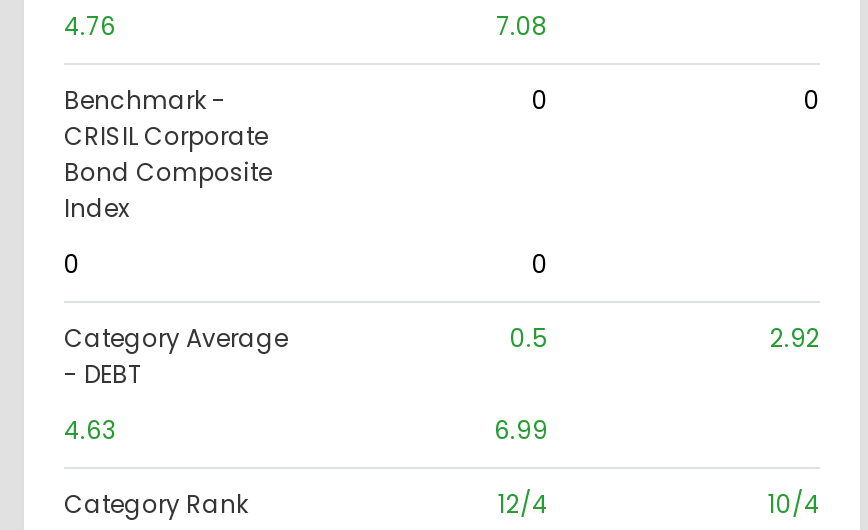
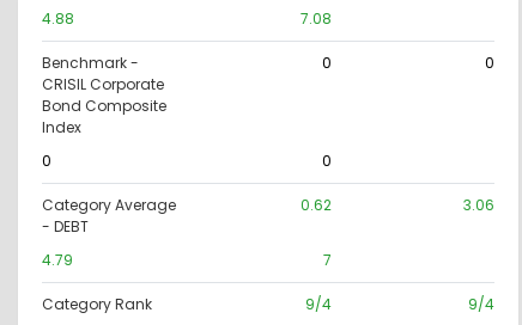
- 4.76
+ 4.88

- 0.5
+ 0.62

- 2.92
+ 3.06

- 4.63
+ 4.79

- 6.99
+ 7

- 12/4
+ 9/4

- 10/4
+ 9/4
